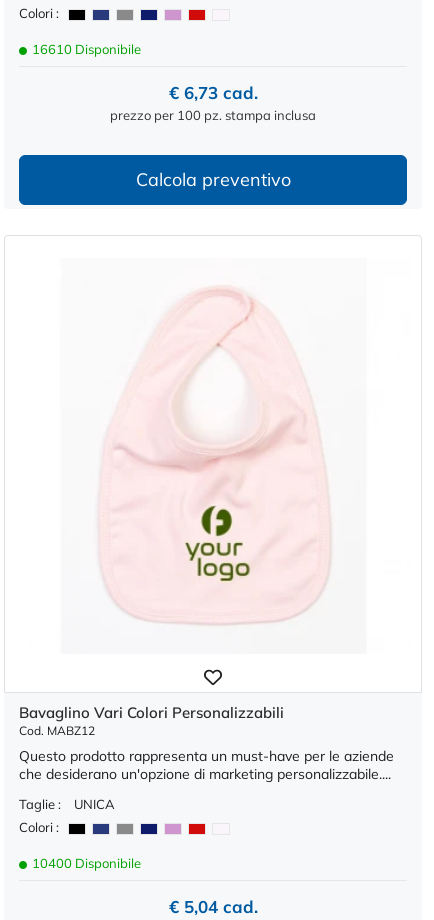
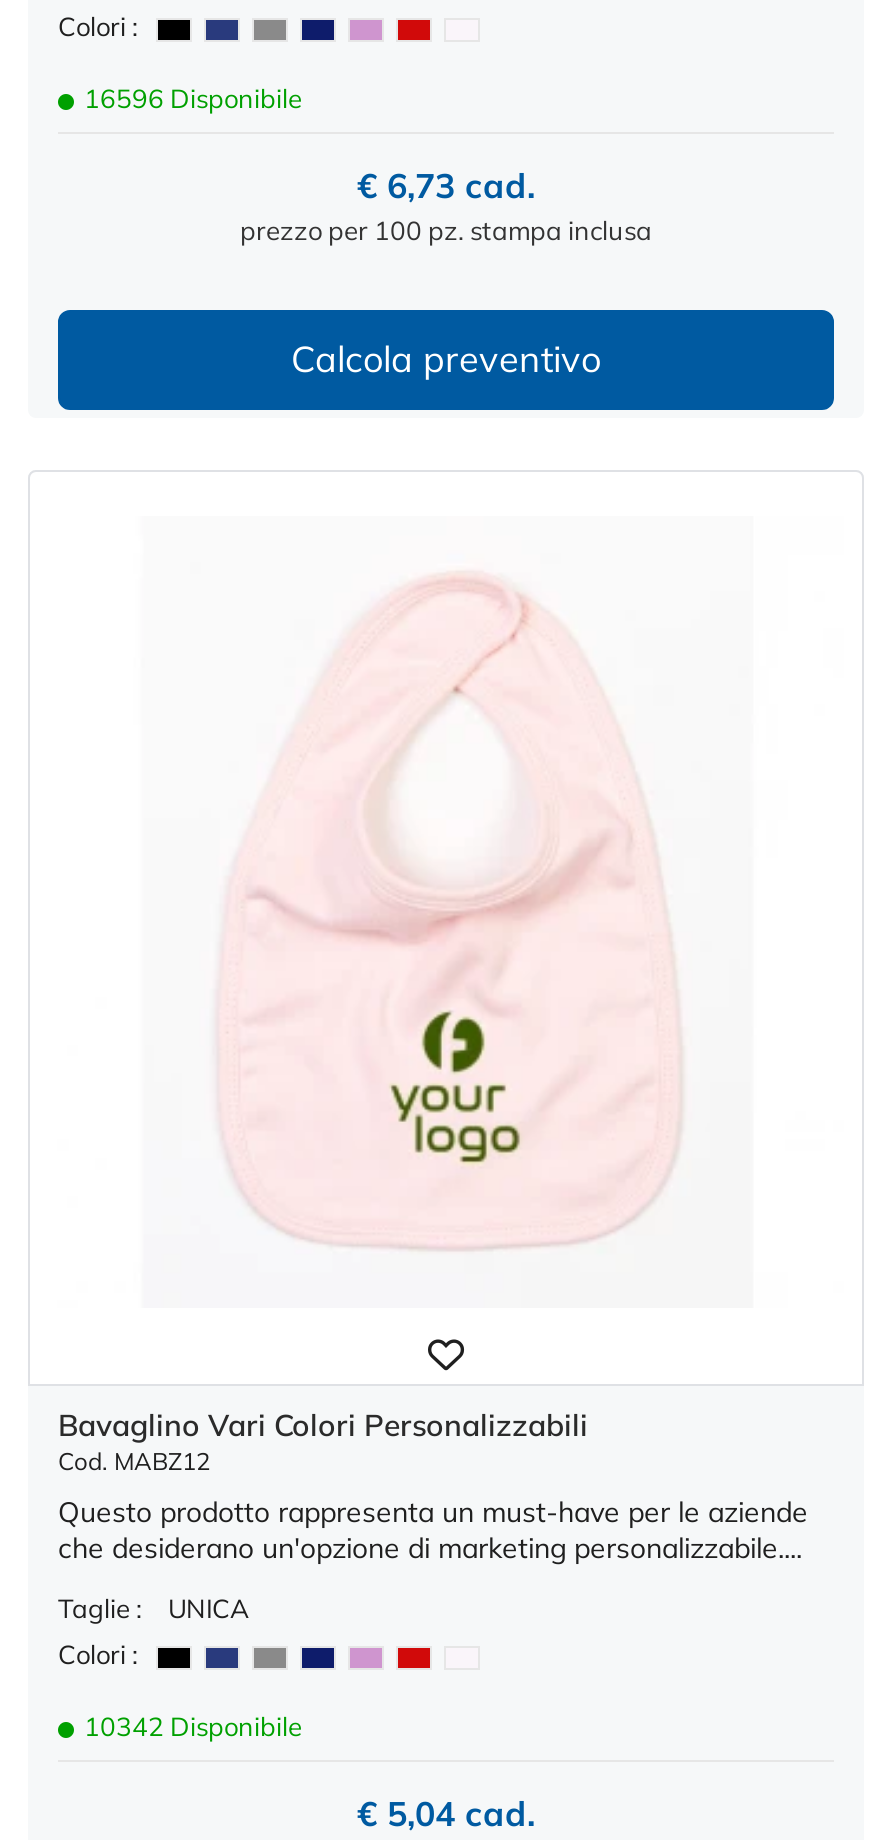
- 16610 Disponibile
+ 16596 Disponibile

- 10400 Disponibile
+ 10342 Disponibile
